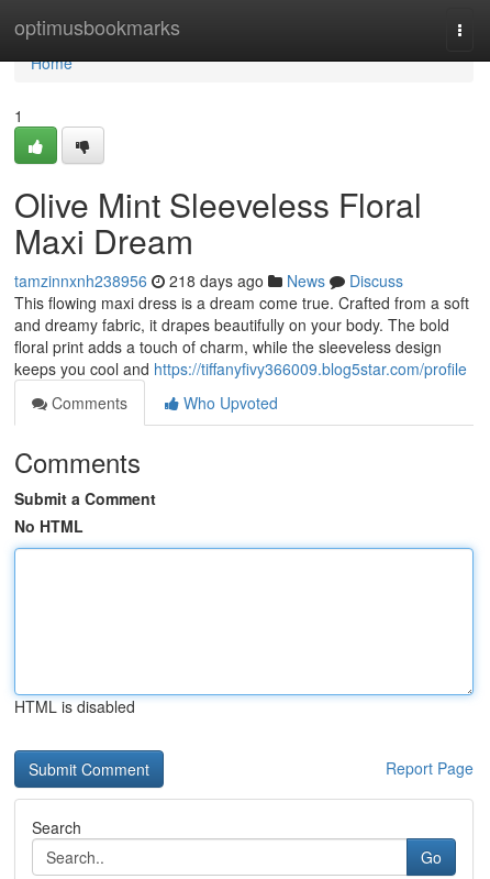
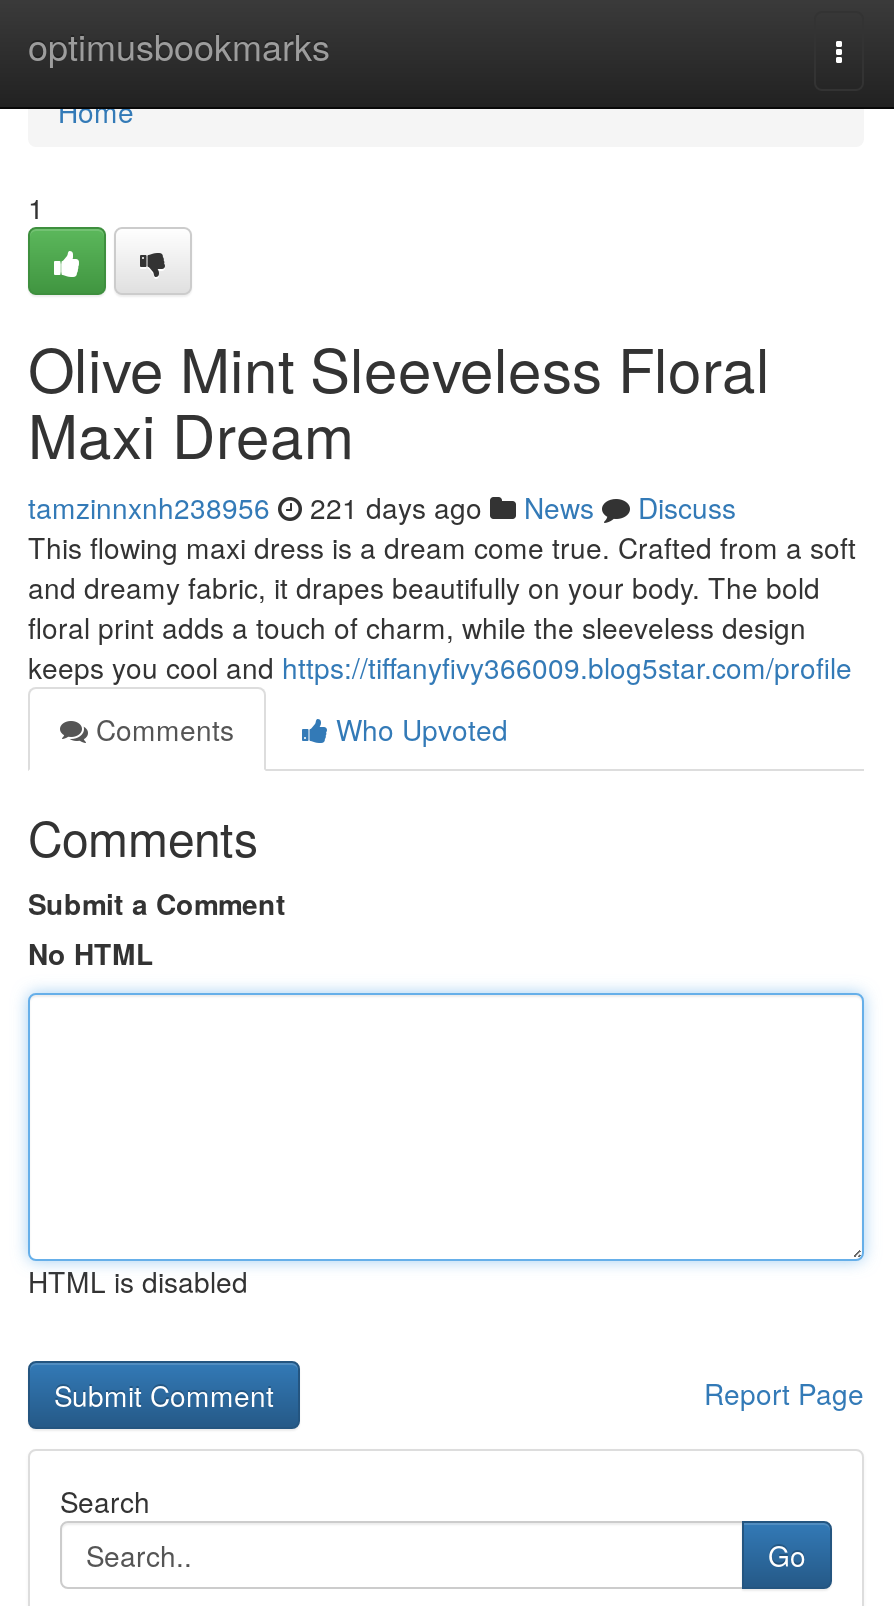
- tamzinnxnh238956 218 days ago News Discuss
+ tamzinnxnh238956 221 days ago News Discuss
